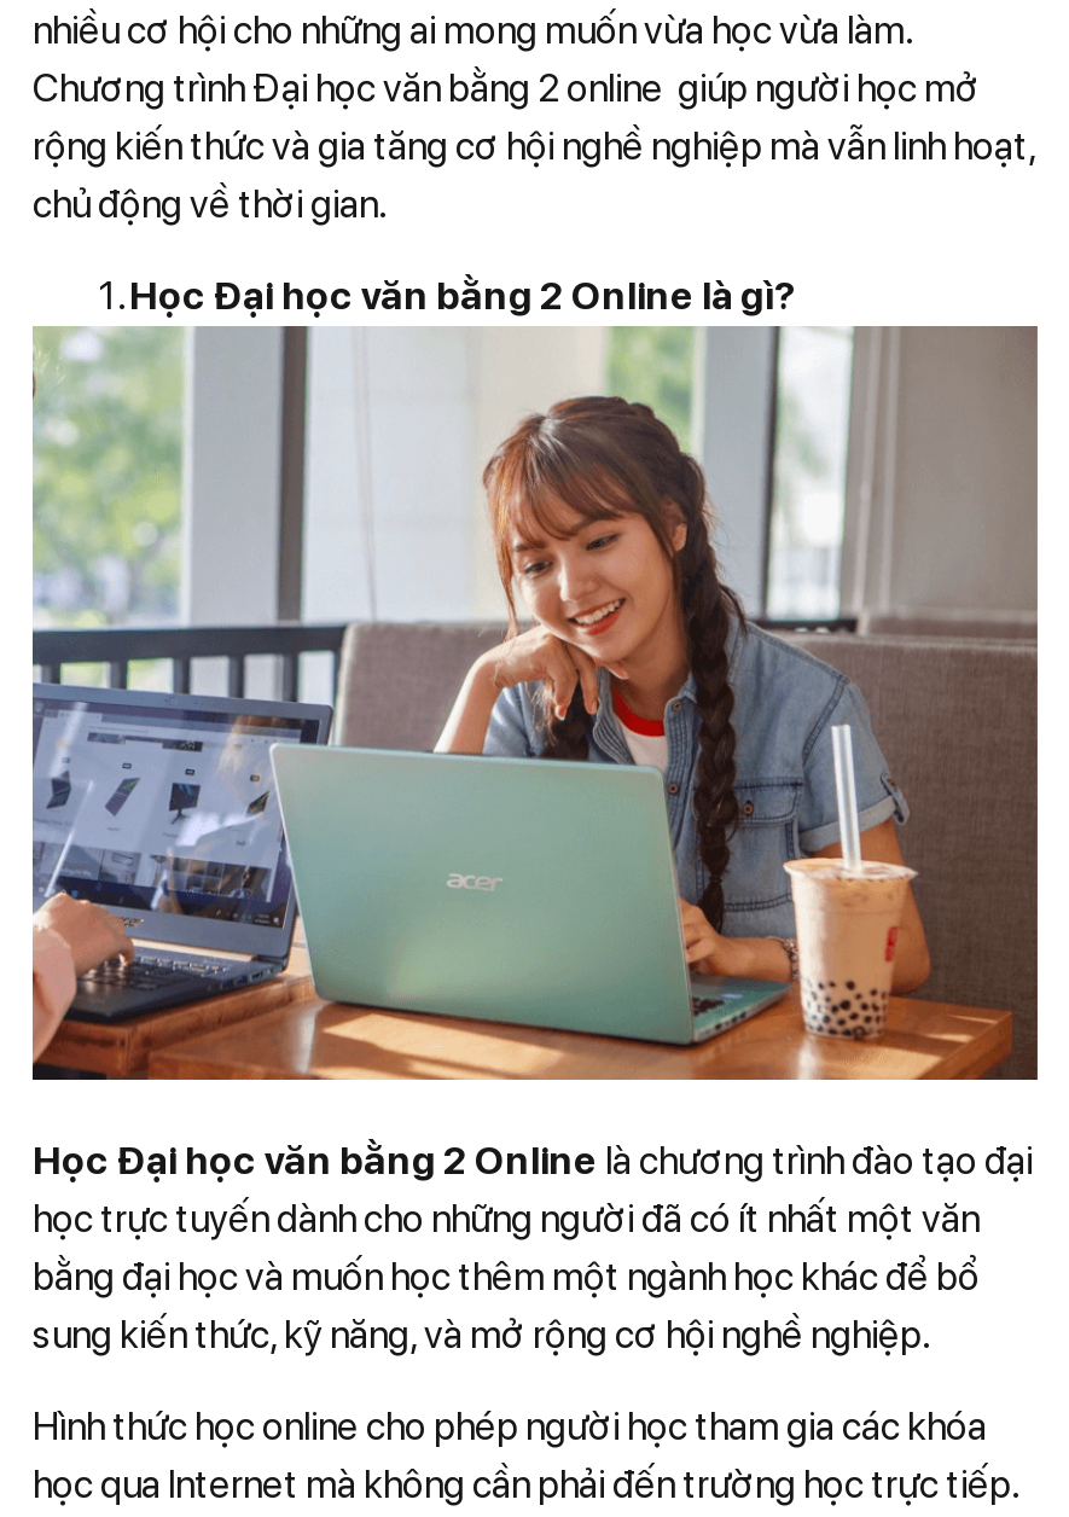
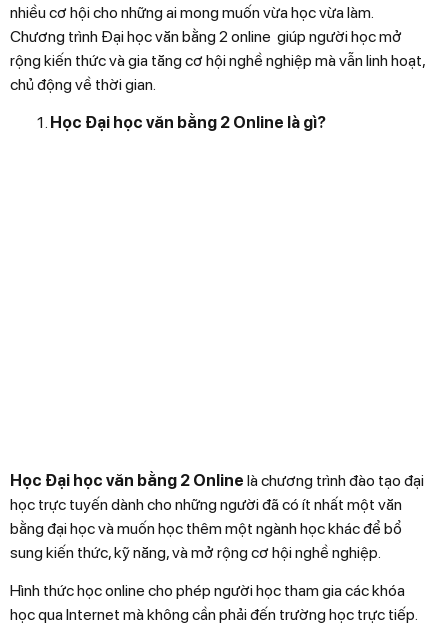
- [image]
